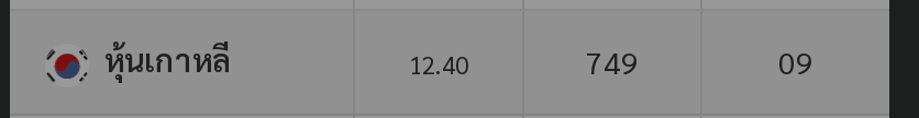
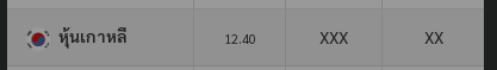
- 749
- 09
+ XXX
+ XX
